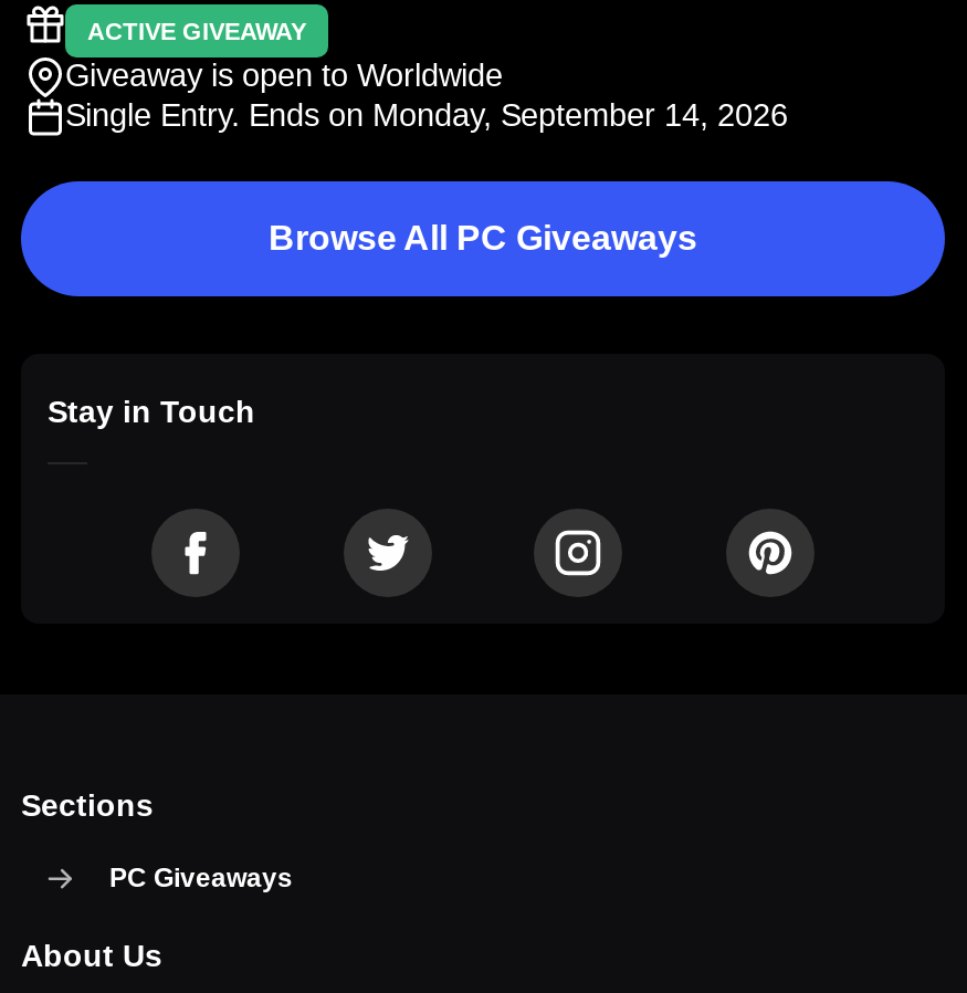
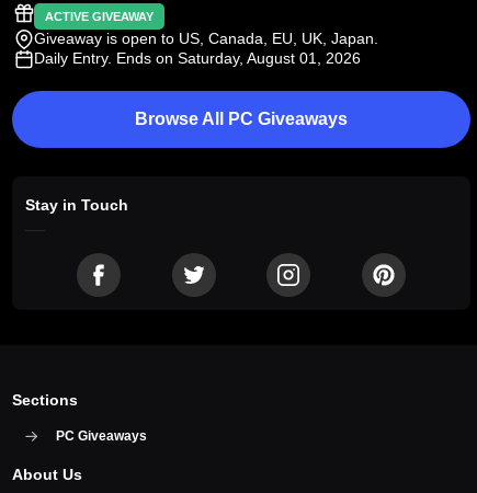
- Giveaway is open to Worldwide
- Single Entry. Ends on Monday, September 14, 2026
+ Giveaway is open to US, Canada, EU, UK, Japan.
+ Daily Entry. Ends on Saturday, August 01, 2026
